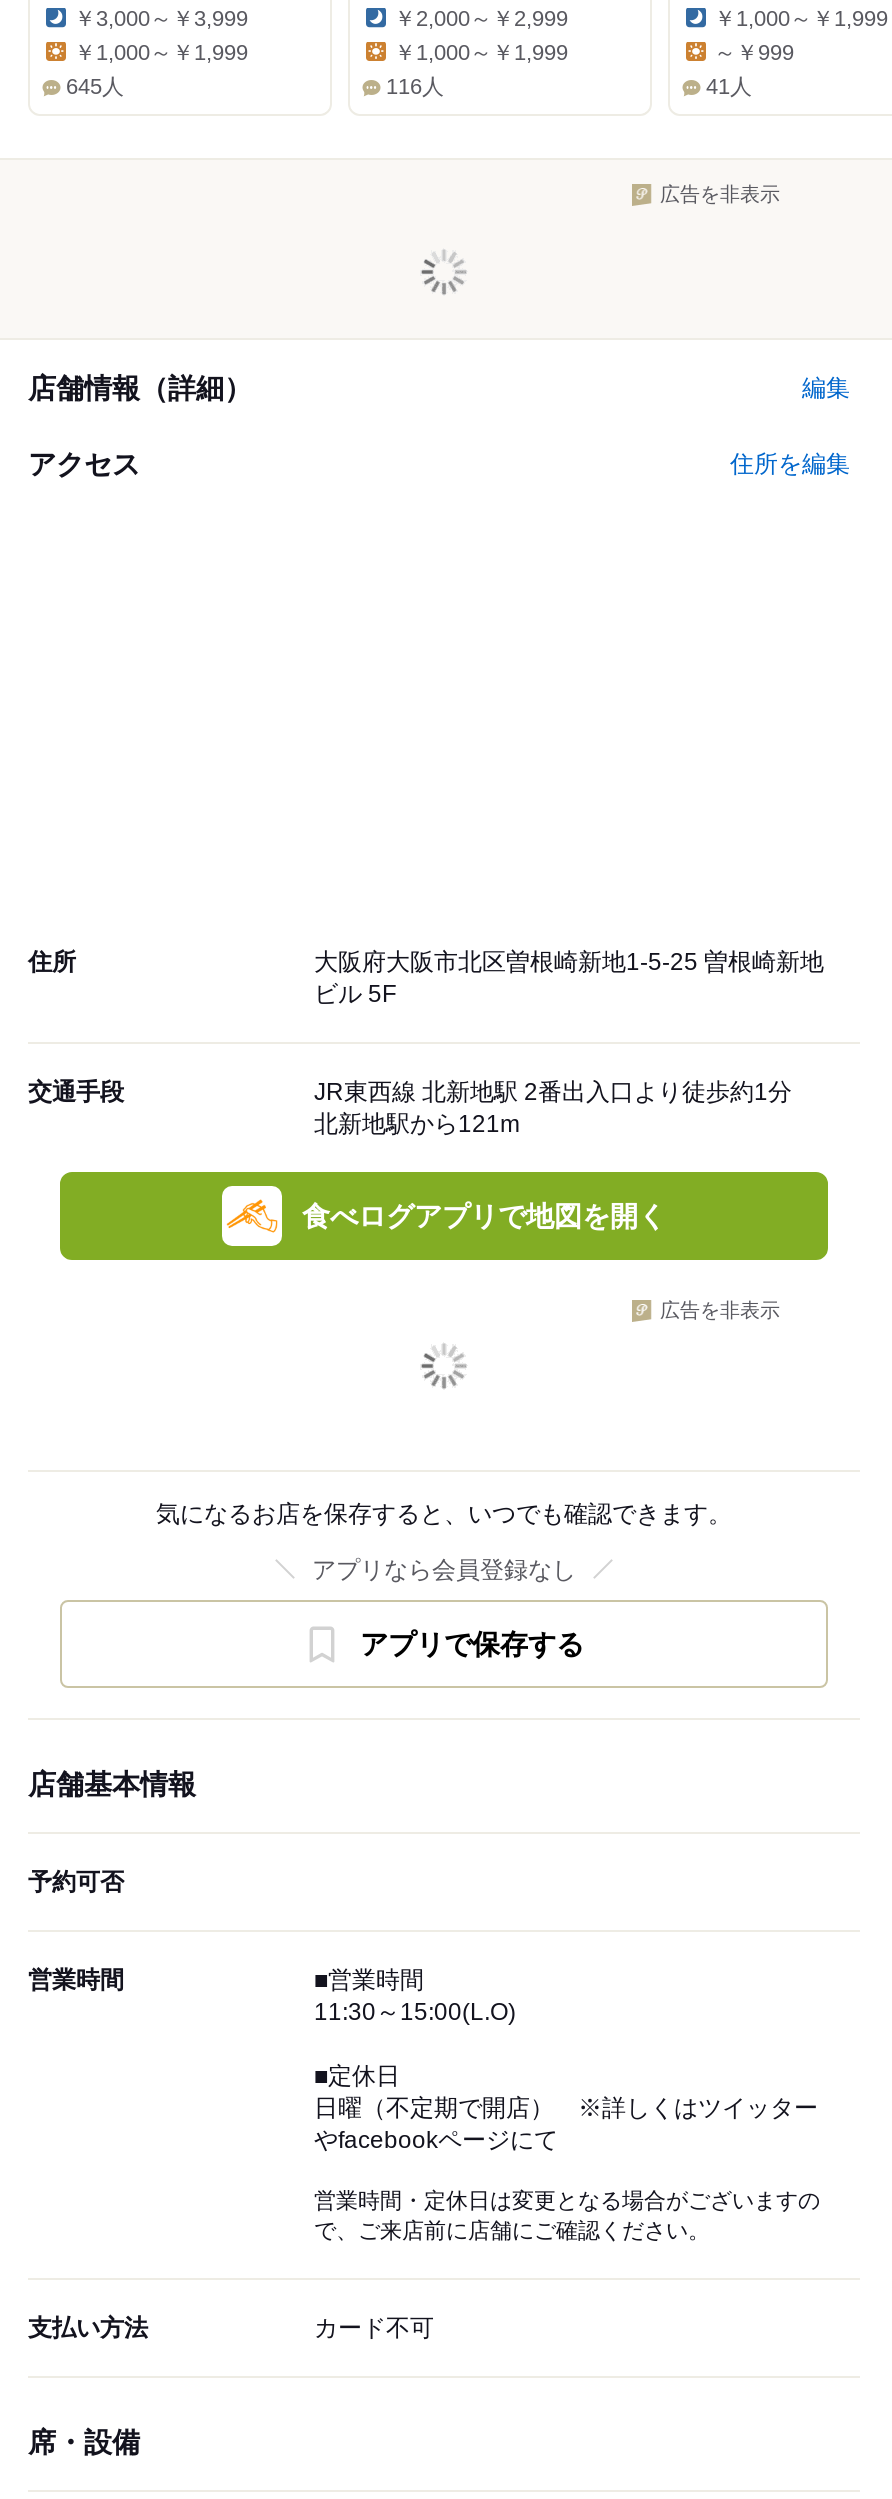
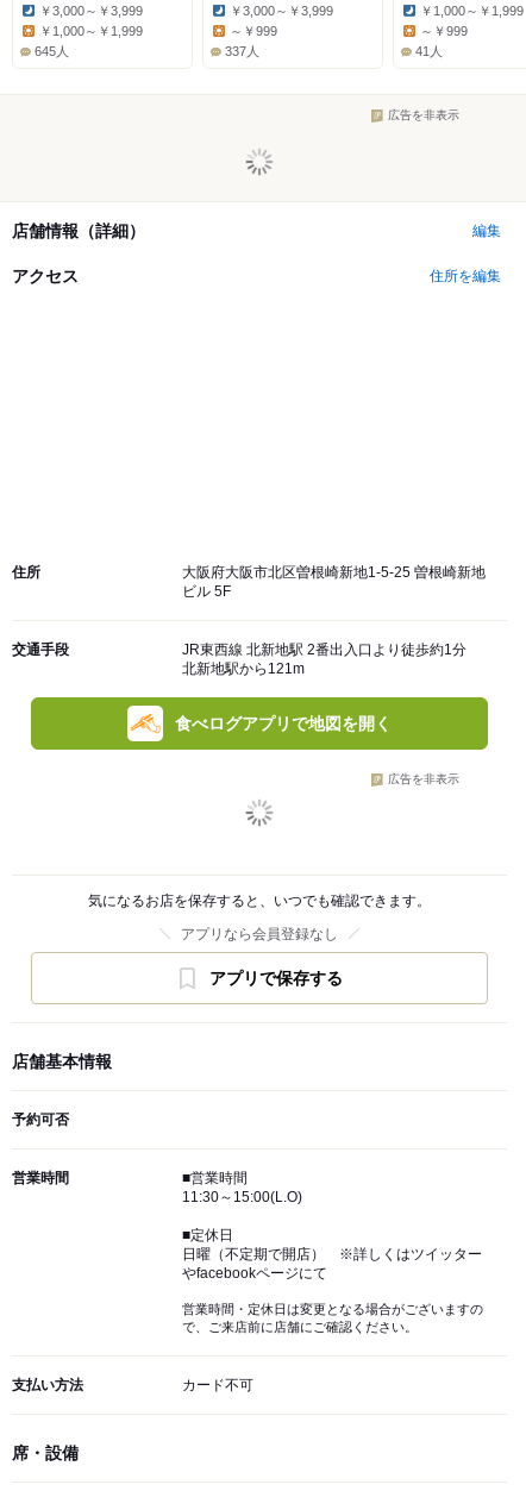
- ￥2,000～￥2,999
+ ￥3,000～￥3,999

- ￥1,000～￥1,999
- 116人
+ ～￥999
+ 337人
